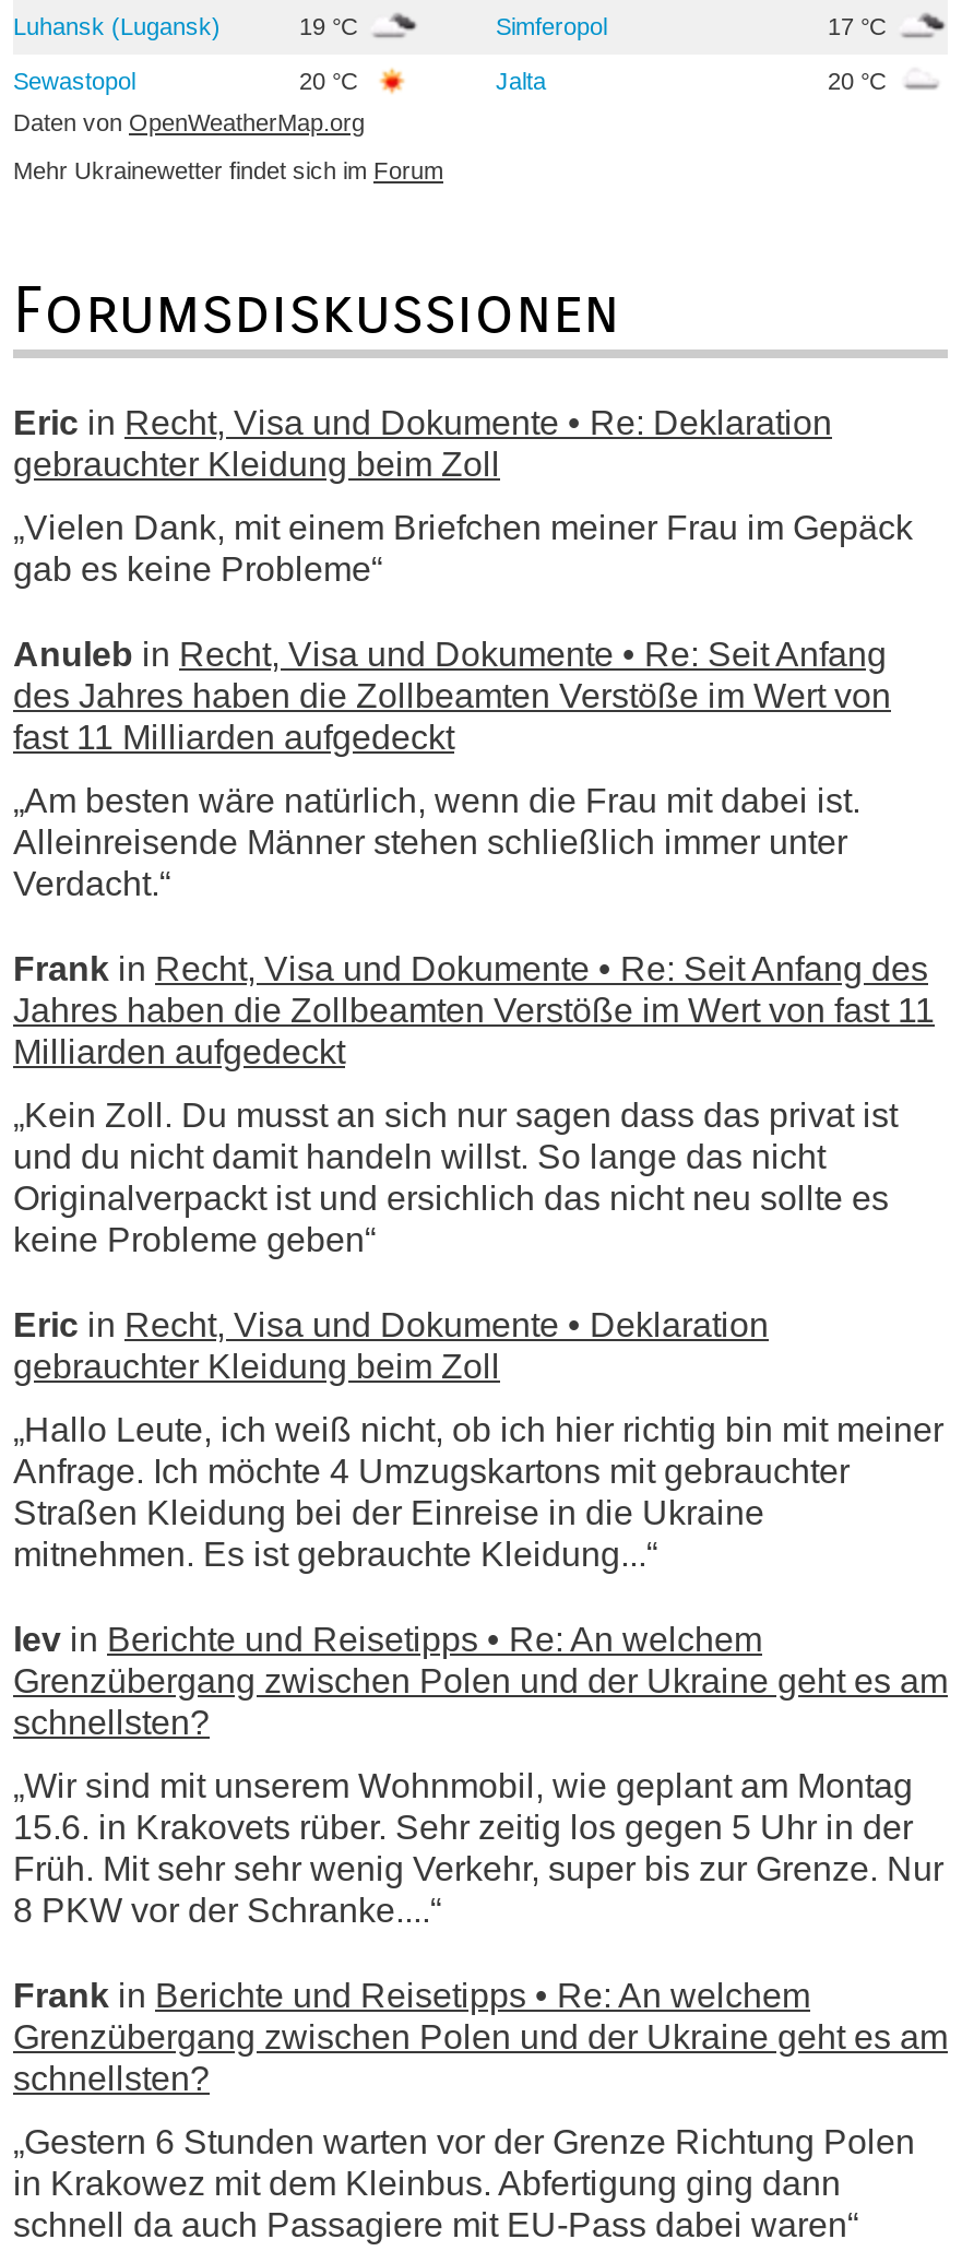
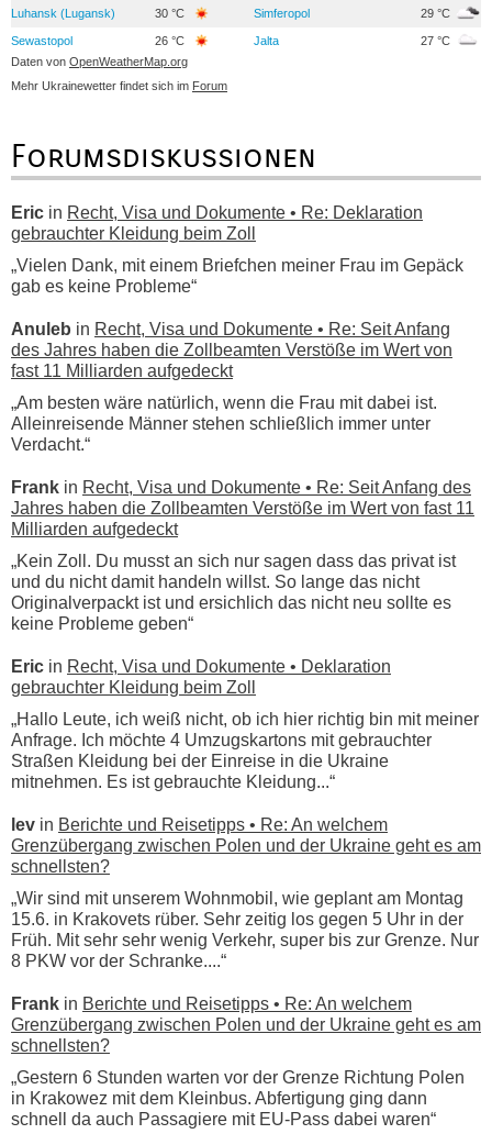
- 19 °C
+ 30 °C

- 17 °C
+ 29 °C

- 20 °C
+ 26 °C

- 20 °C
+ 27 °C
